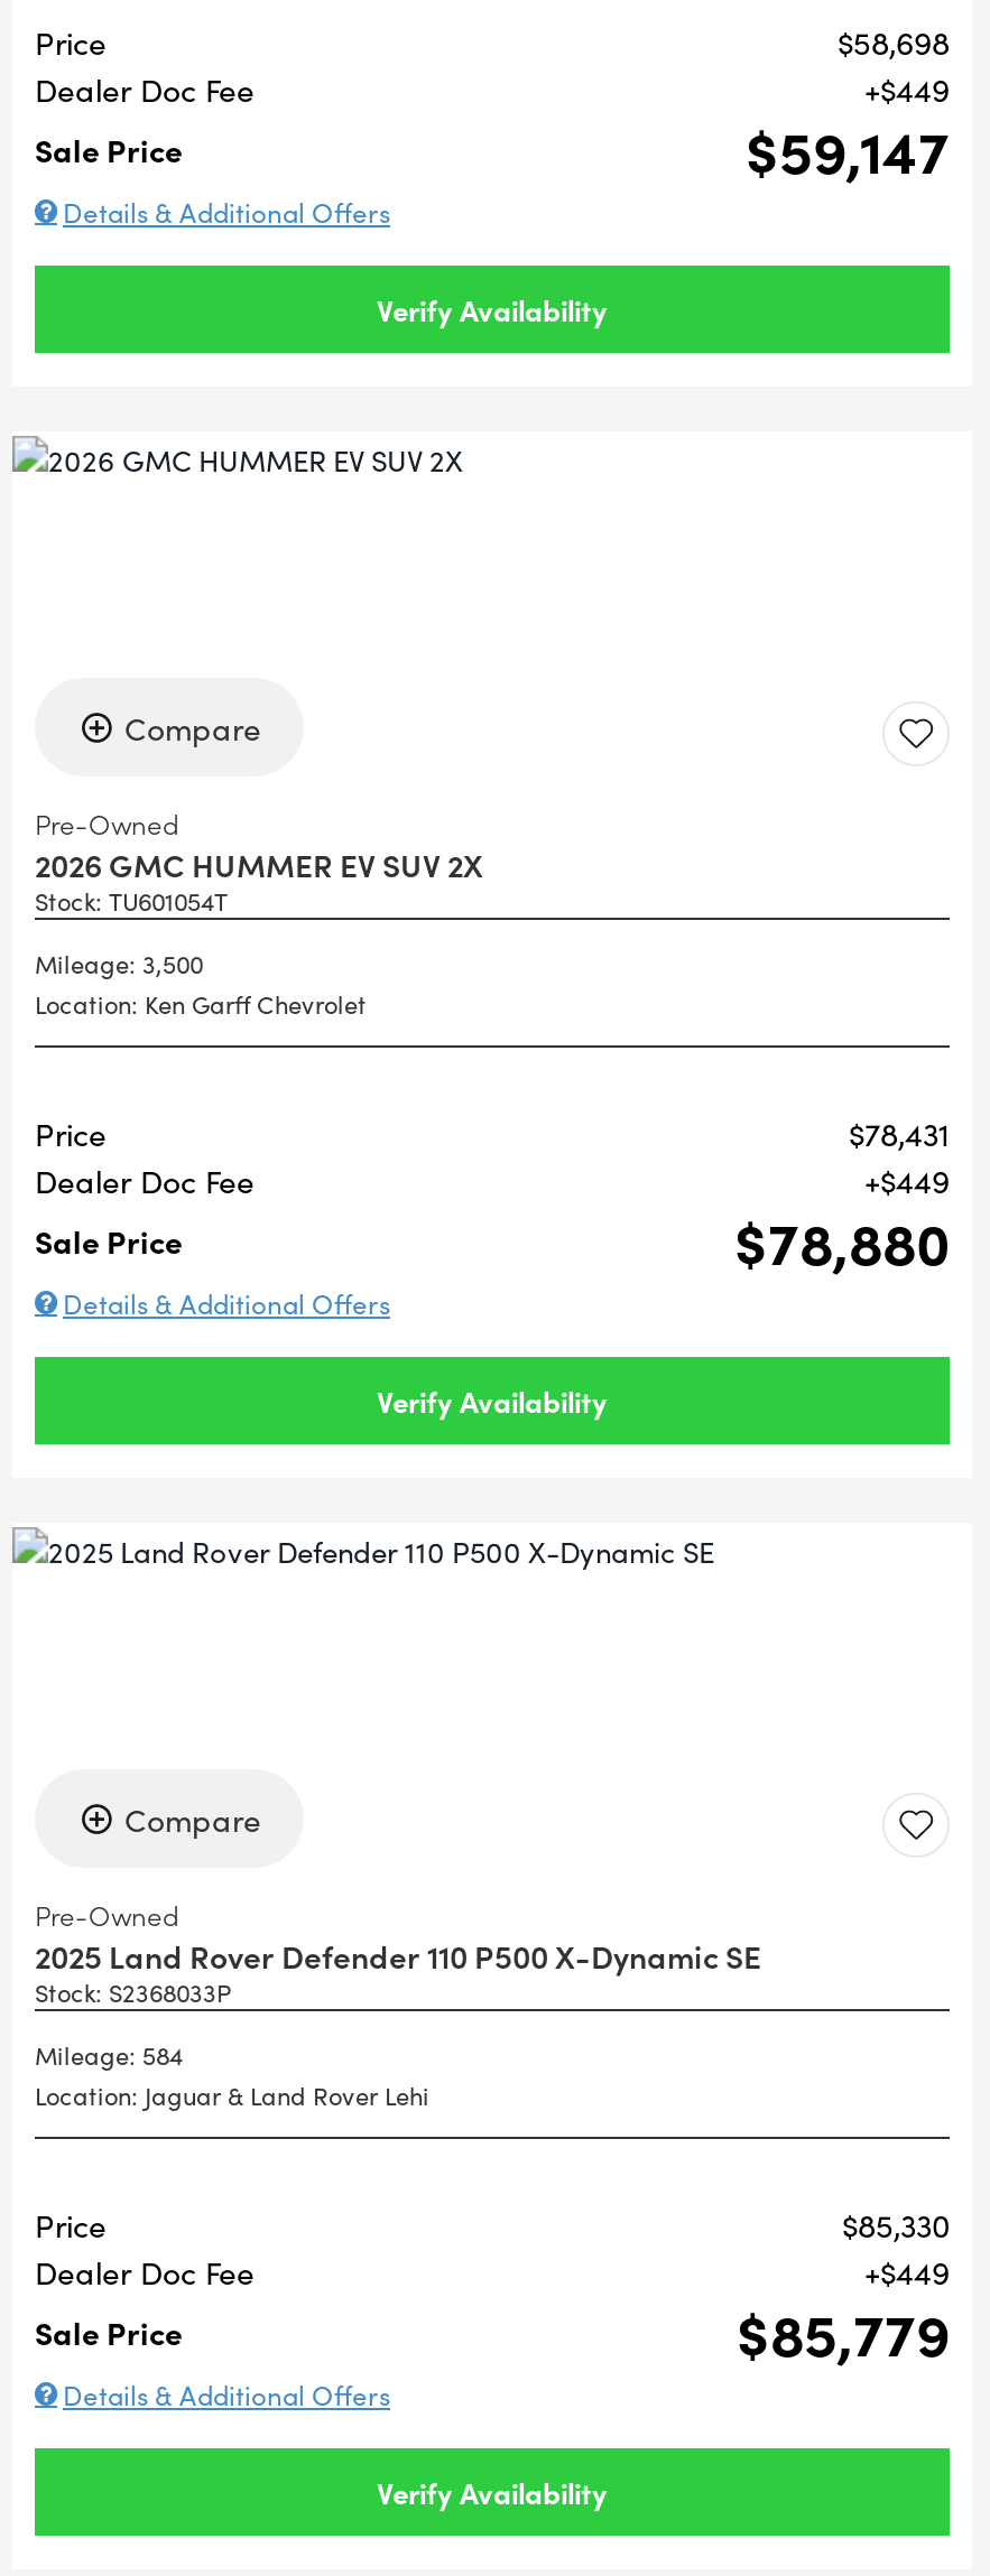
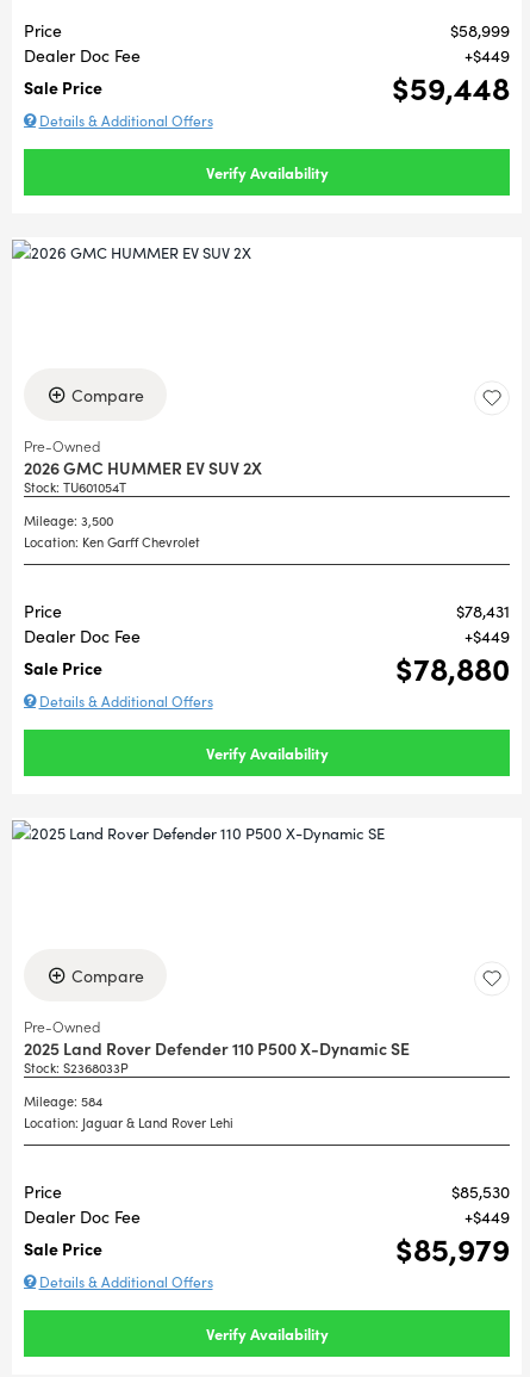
- $58,698
+ $58,999

- $59,147
+ $59,448

- $85,330
+ $85,530

- $85,779
+ $85,979
